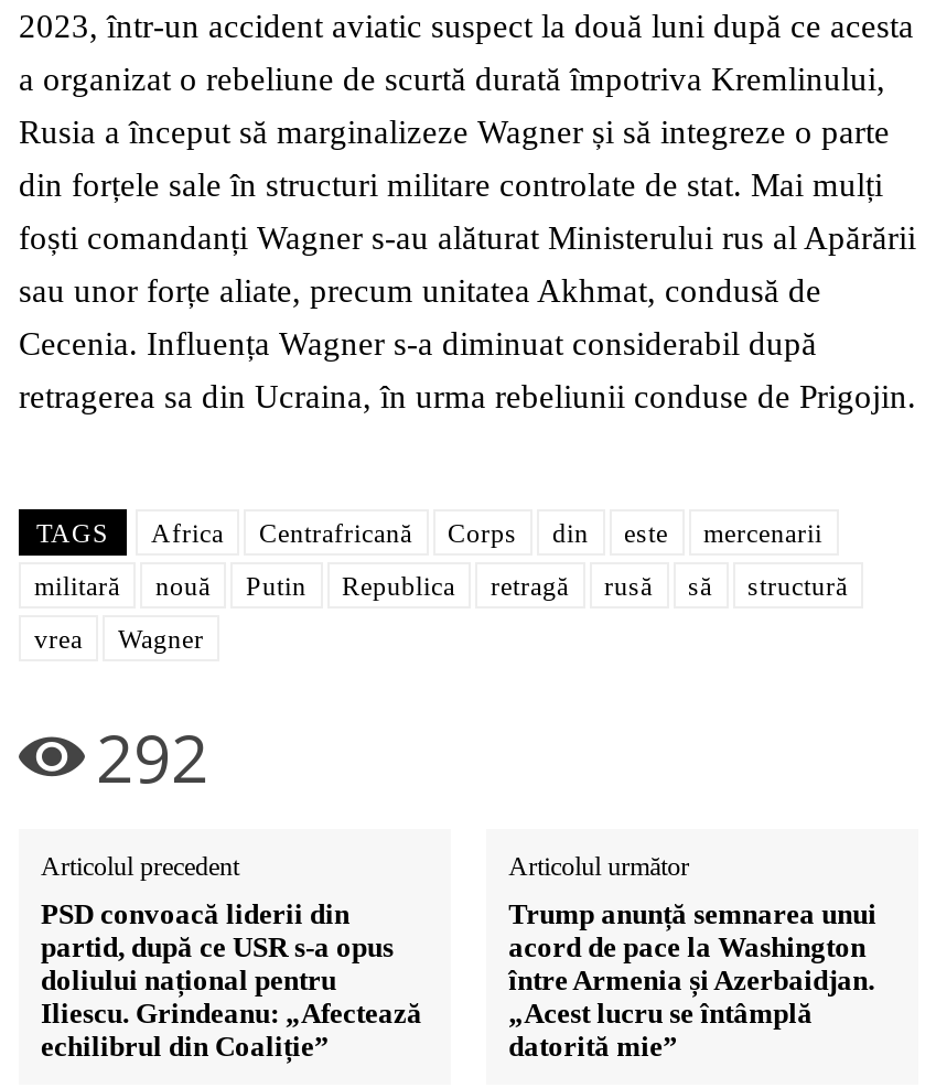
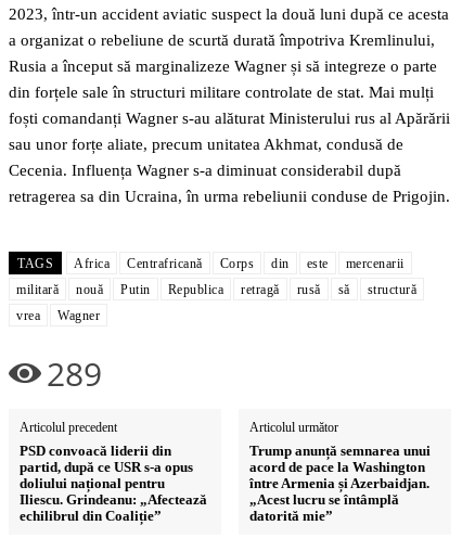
- 292
+ 289
